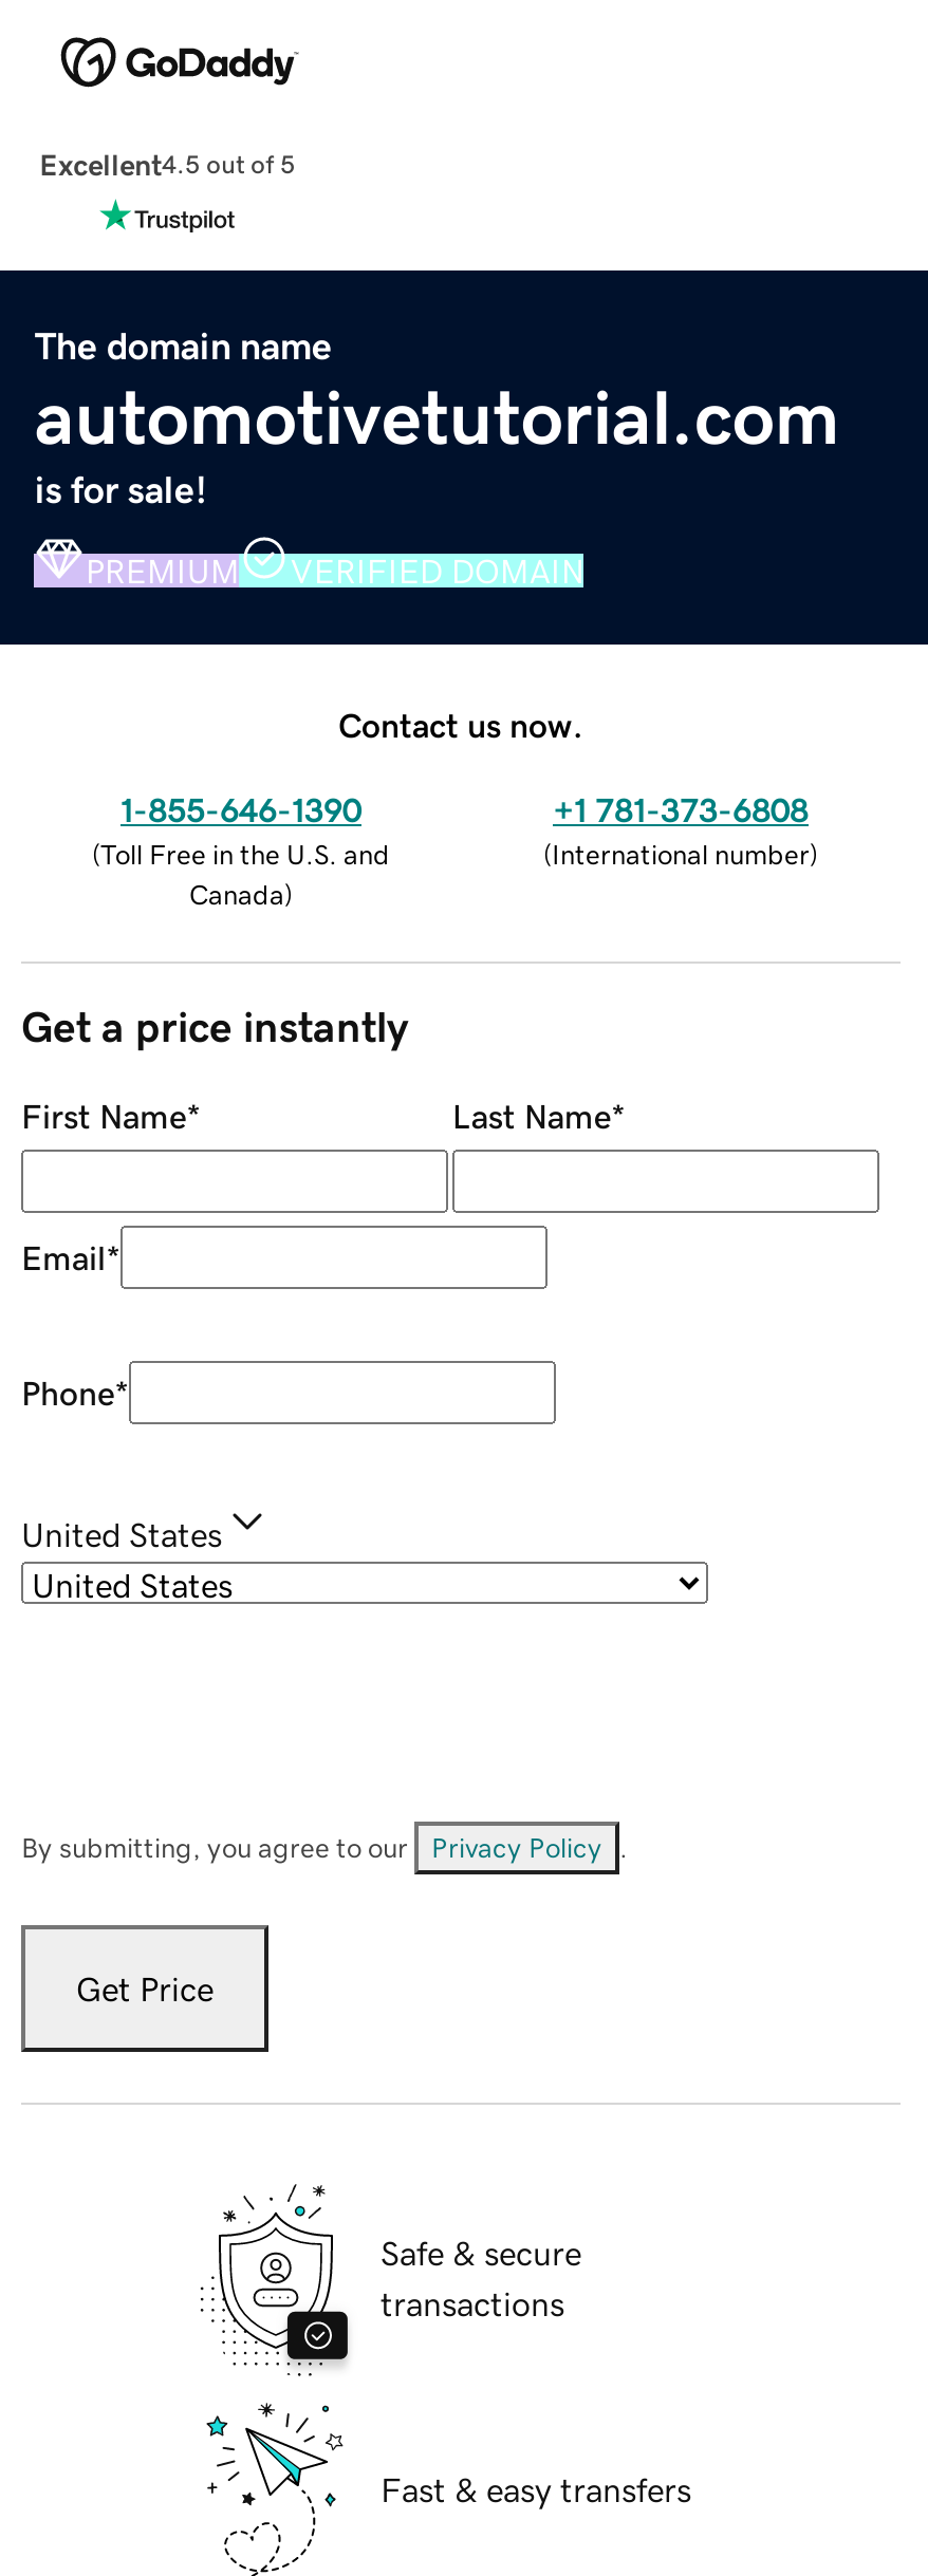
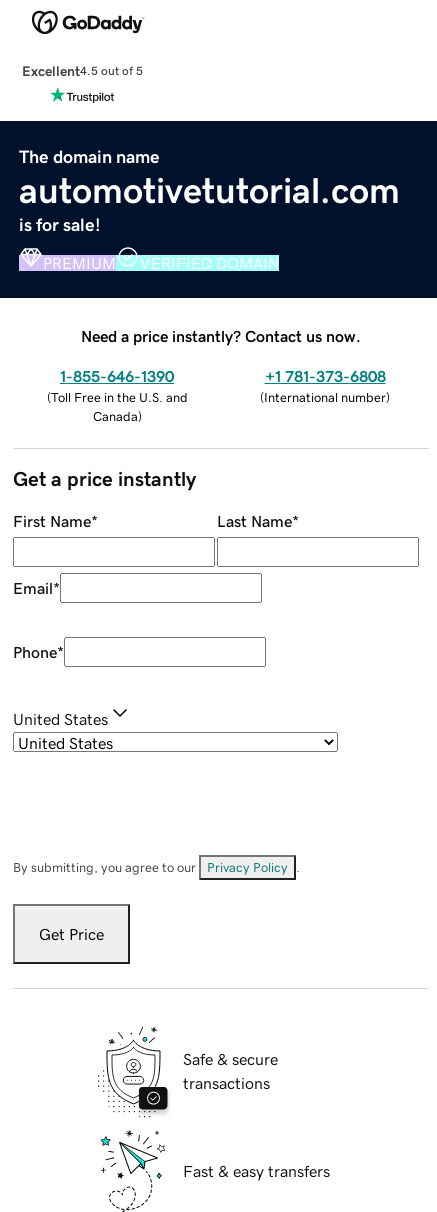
- Contact us now.
+ Need a price instantly? Contact us now.
